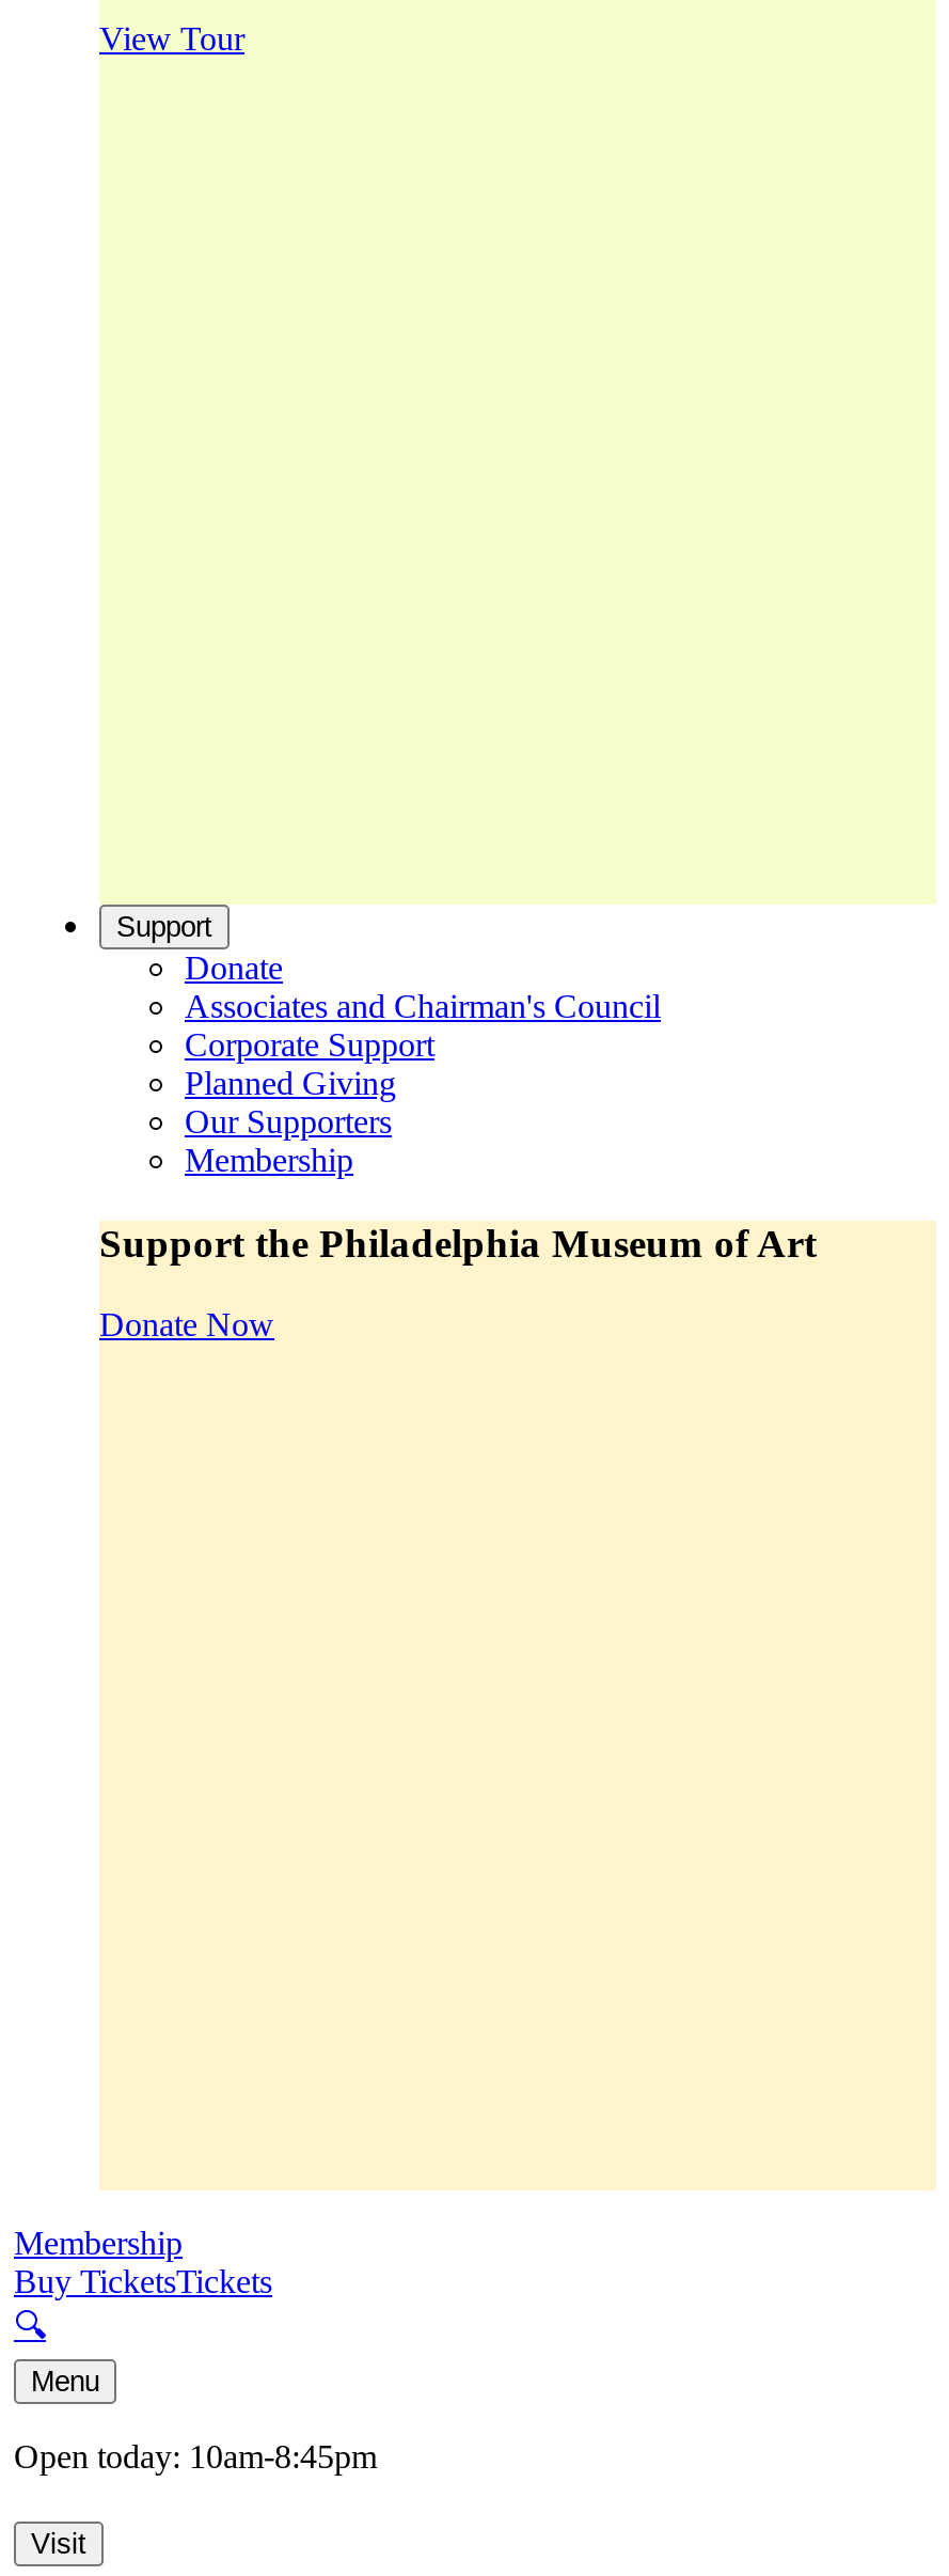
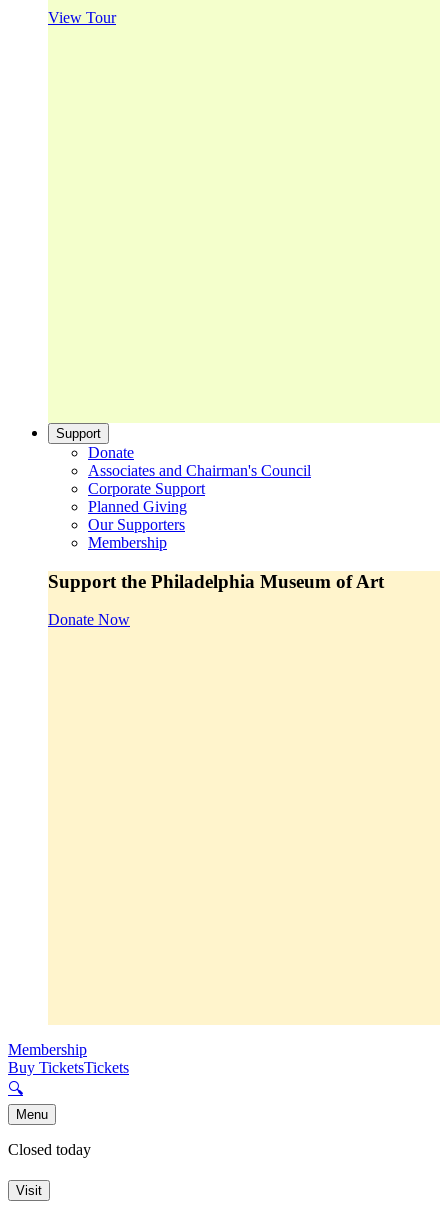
- Open today: 10am-8:45pm
+ Closed today
